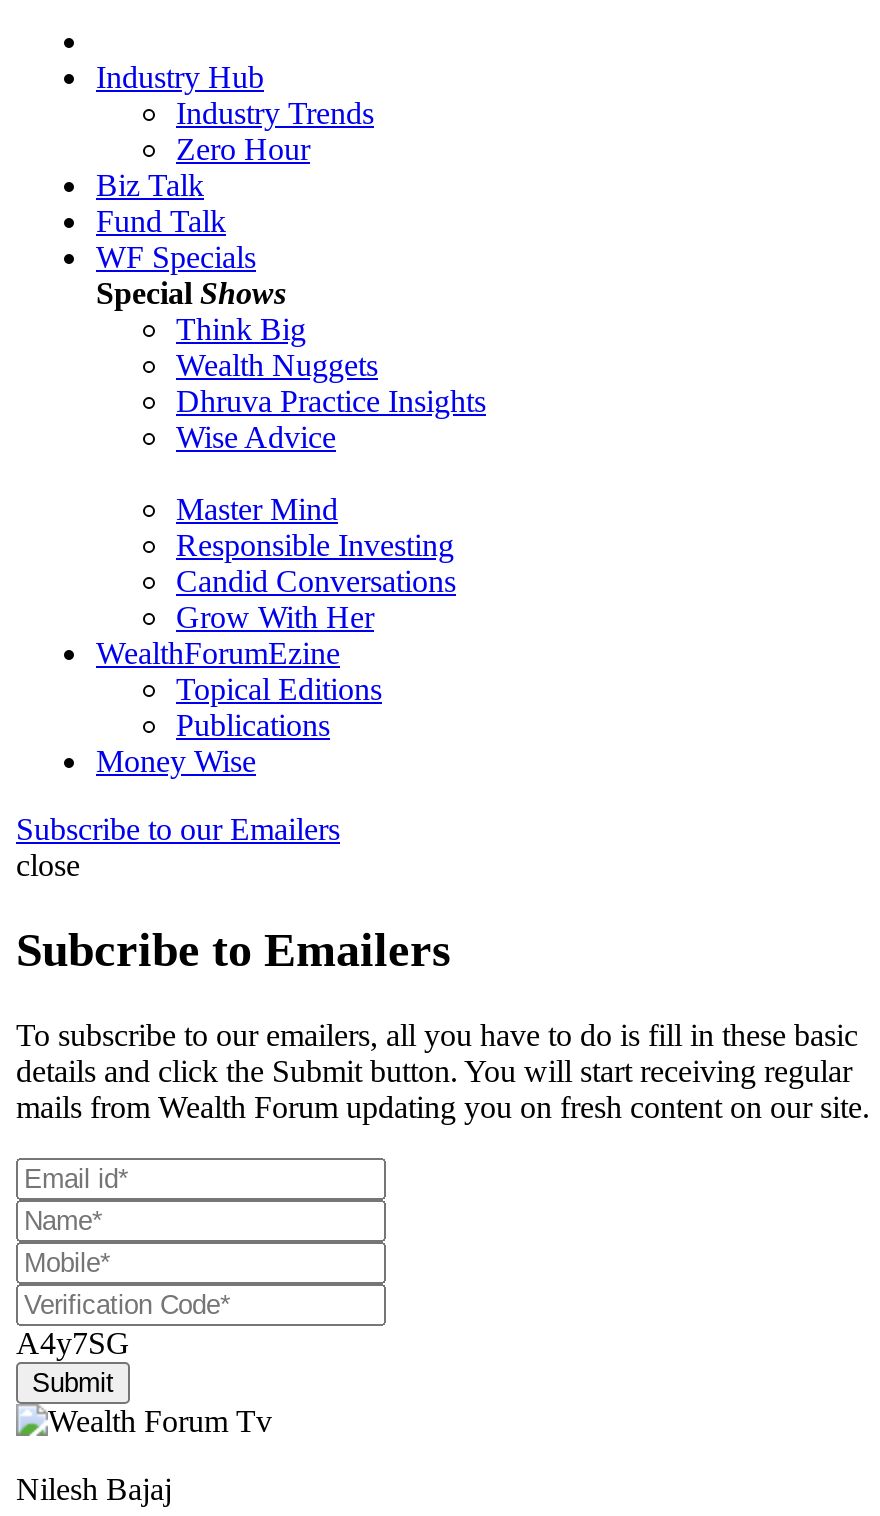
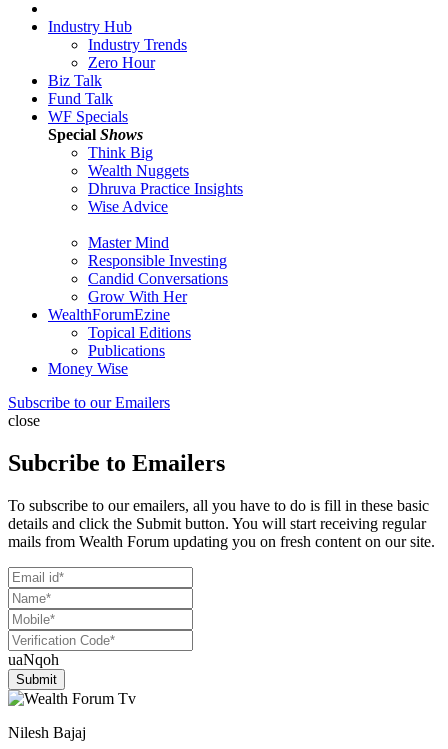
- A4y7SG
+ uaNqoh
